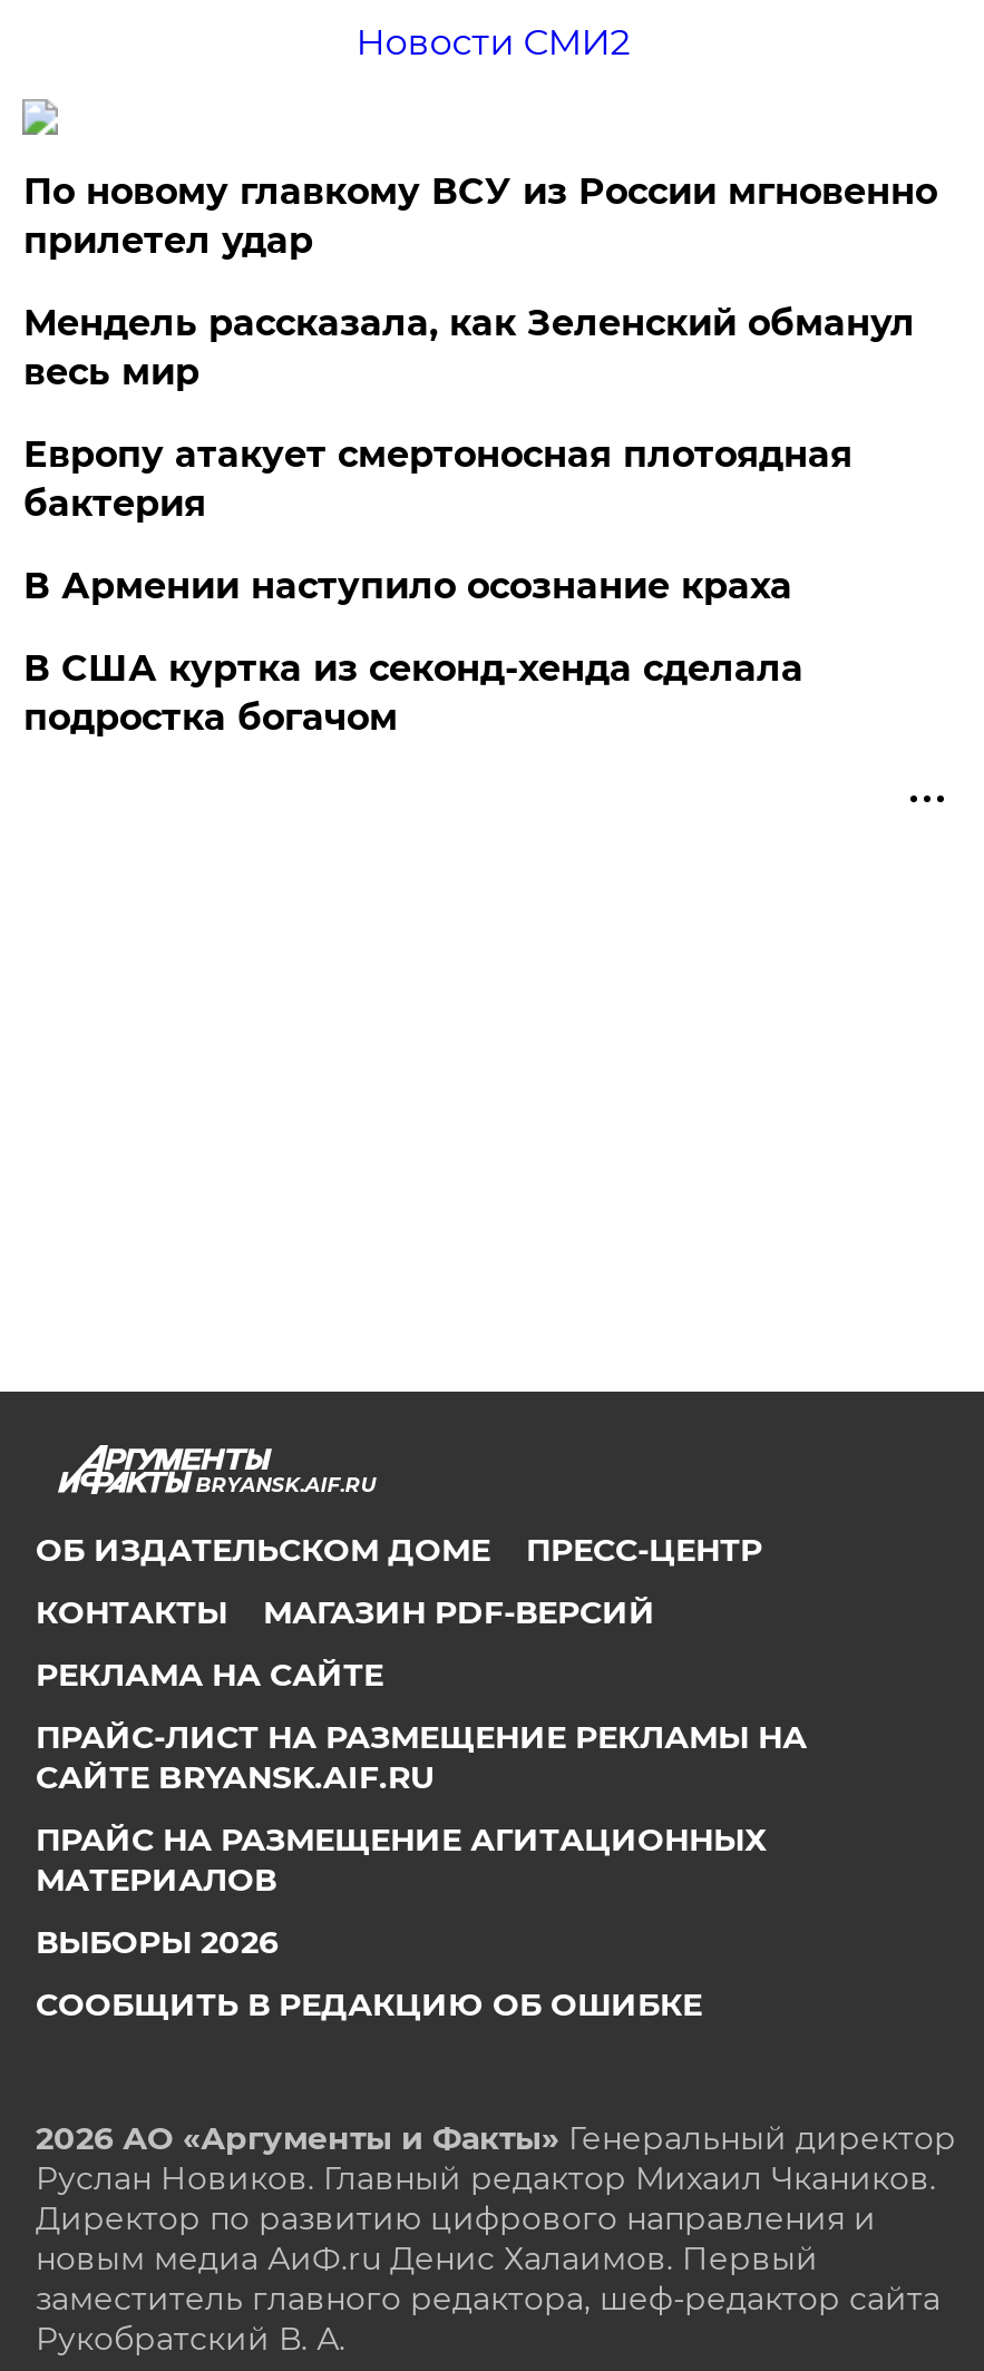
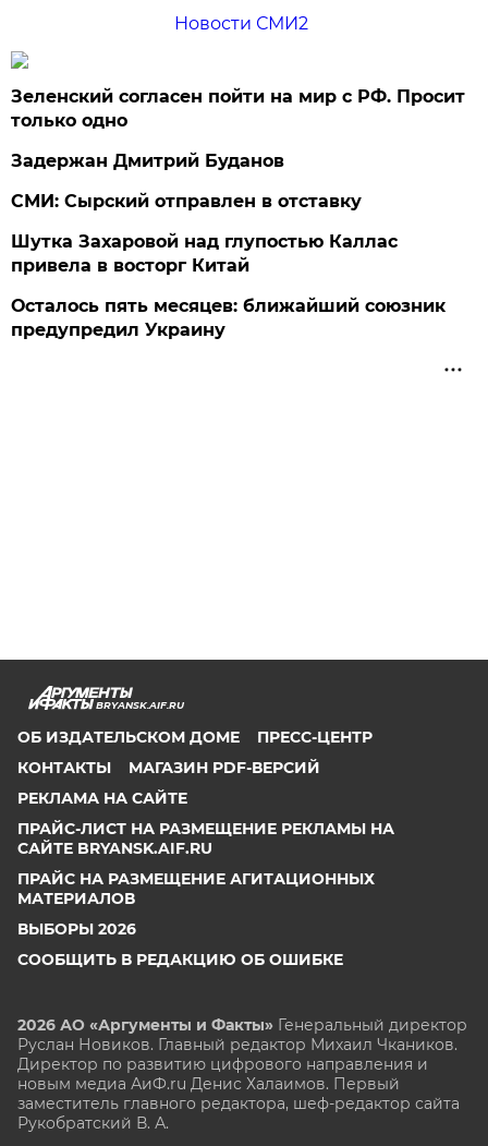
- По новому главкому ВСУ из России мгновенно
- прилетел удар
+ Зеленский согласен пойти на мир с РФ. Просит
+ только одно

- Мендель рассказала, как Зеленский обманул
- весь мир
+ Задержан Дмитрий Буданов

- Европу атакует смертоносная плотоядная
- бактерия
+ СМИ: Сырский отправлен в отставку

- В Армении наступило осознание краха
+ Шутка Захаровой над глупостью Каллас
+ привела в восторг Китай

- В США куртка из секонд-хенда сделала
- подростка богачом
+ Осталось пять месяцев: ближайший союзник
+ предупредил Украину
